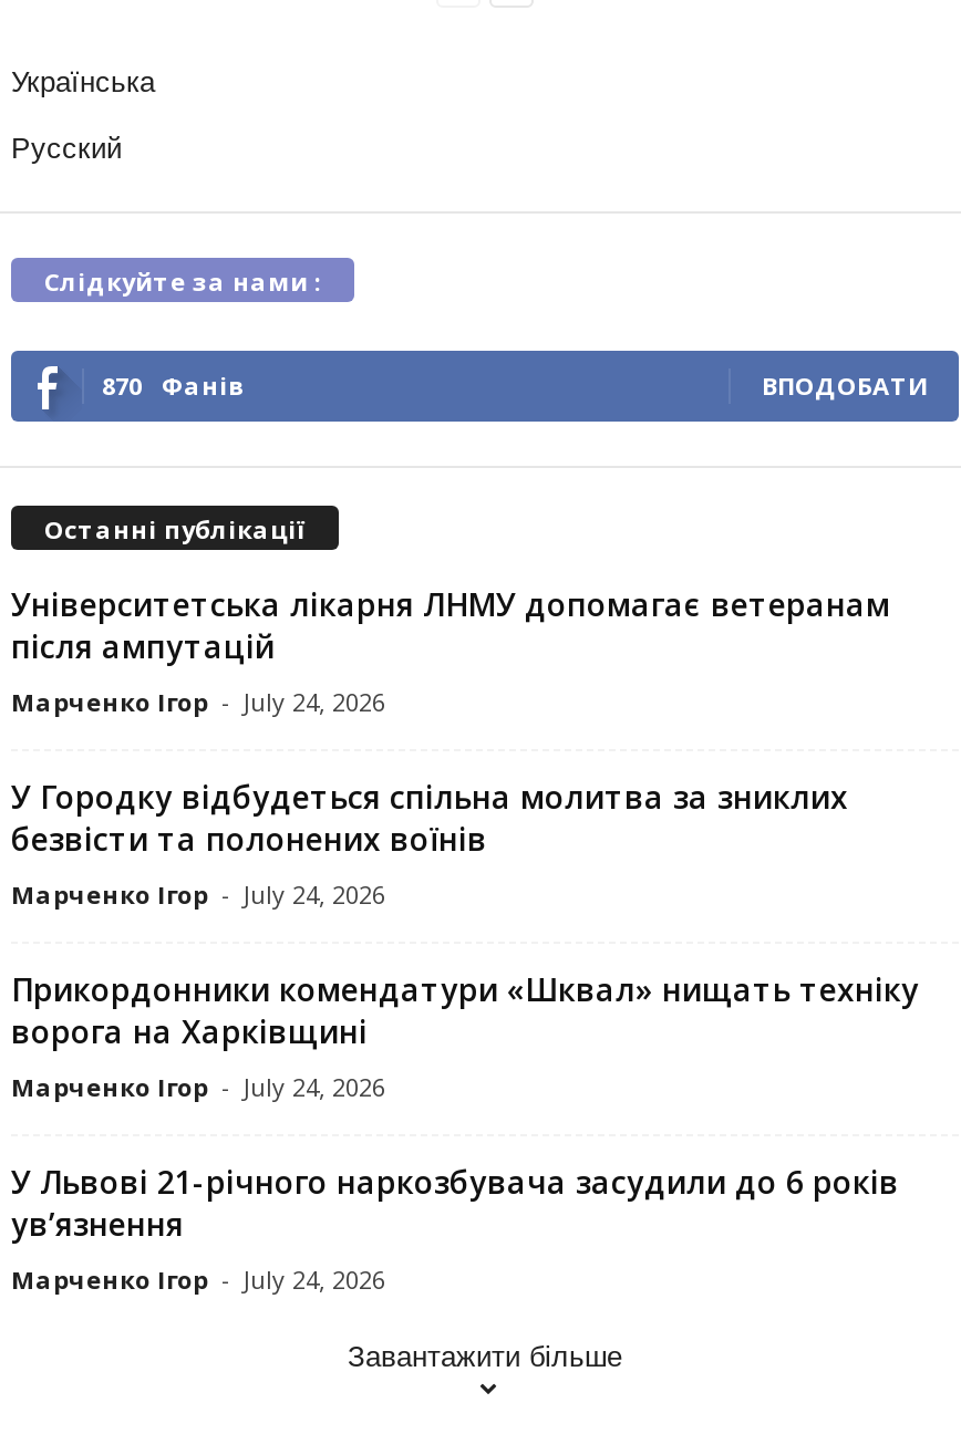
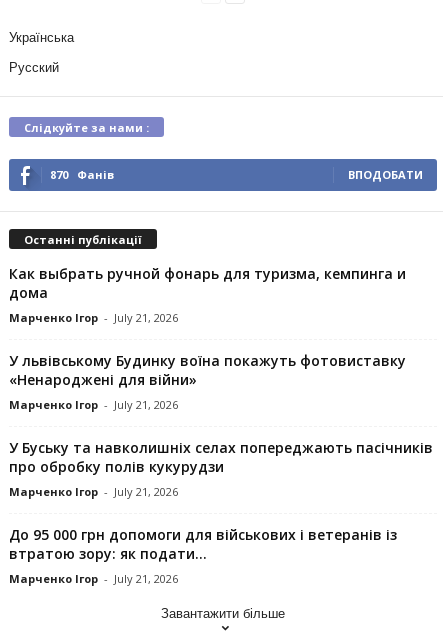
- Університетська лікарня ЛНМУ допомагає ветеранам
- після ампутацій
- Марченко Ігор - July 24, 2026
+ Как выбрать ручной фонарь для туризма, кемпинга и
+ дома
+ Марченко Ігор - July 21, 2026

- У Городку відбудеться спільна молитва за зниклих
- безвісти та полонених воїнів
- Марченко Ігор - July 24, 2026
+ У львівському Будинку воїна покажуть фотовиставку
+ «Ненароджені для війни»
+ Марченко Ігор - July 21, 2026

- Прикордонники комендатури «Шквал» нищать техніку
- ворога на Харківщині
- Марченко Ігор - July 24, 2026
+ У Буську та навколишніх селах попереджають пасічників
+ про обробку полів кукурудзи
+ Марченко Ігор - July 21, 2026

- У Львові 21-річного наркозбувача засудили до 6 років
- ув’язнення
- Марченко Ігор - July 24, 2026
+ До 95 000 грн допомоги для військових і ветеранів із
+ втратою зору: як подати...
+ Марченко Ігор - July 21, 2026
